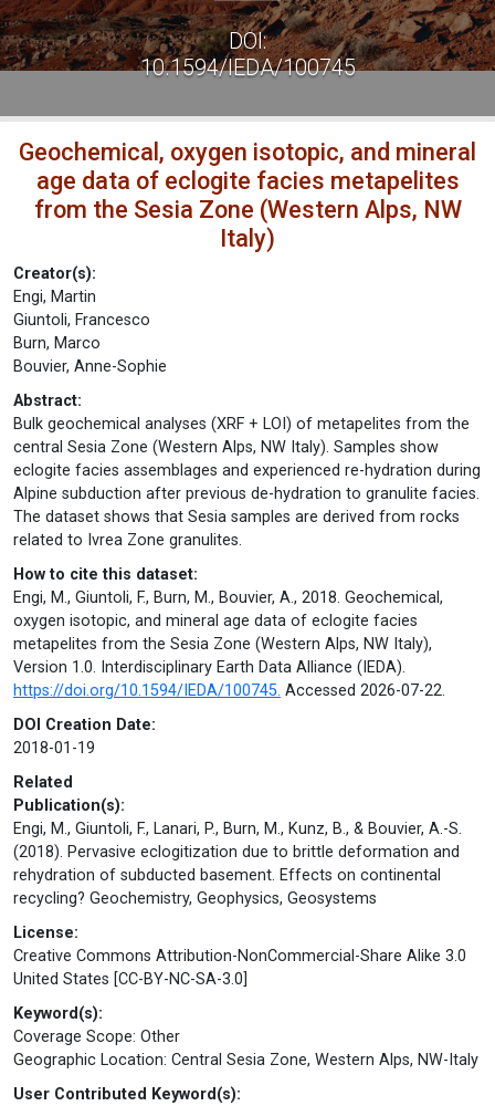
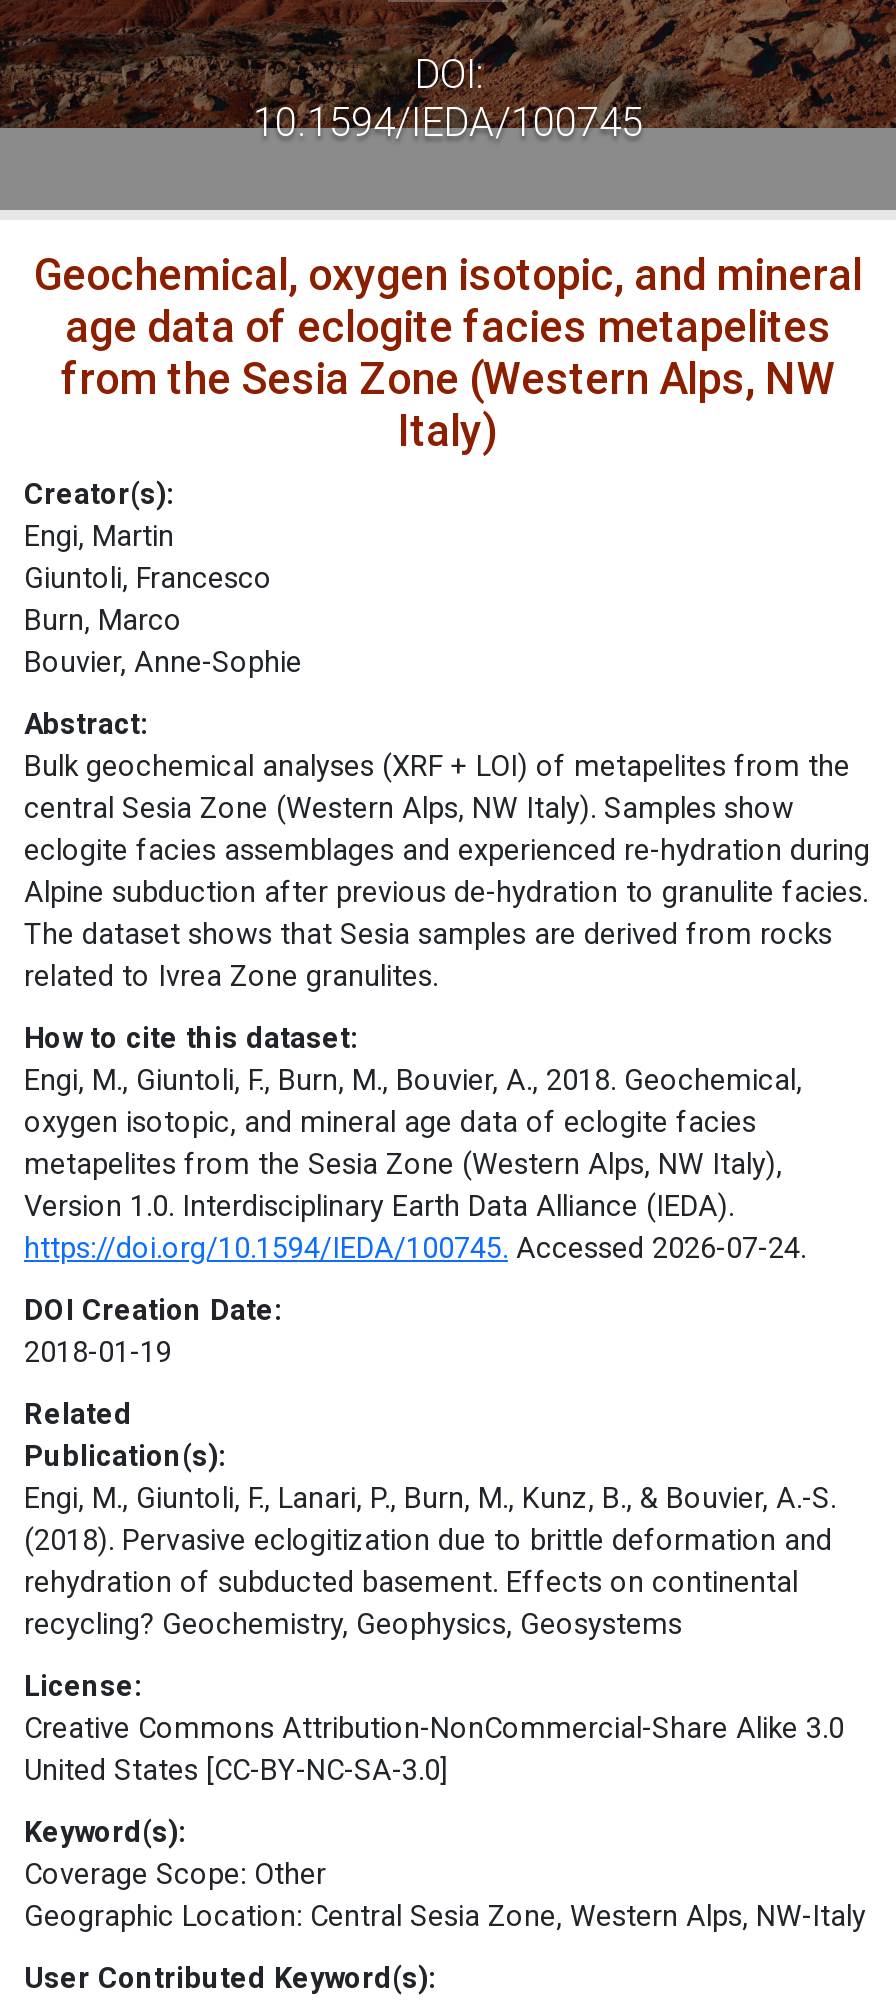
- https://doi.org/10.1594/IEDA/100745. Accessed 2026-07-22.
+ https://doi.org/10.1594/IEDA/100745. Accessed 2026-07-24.
